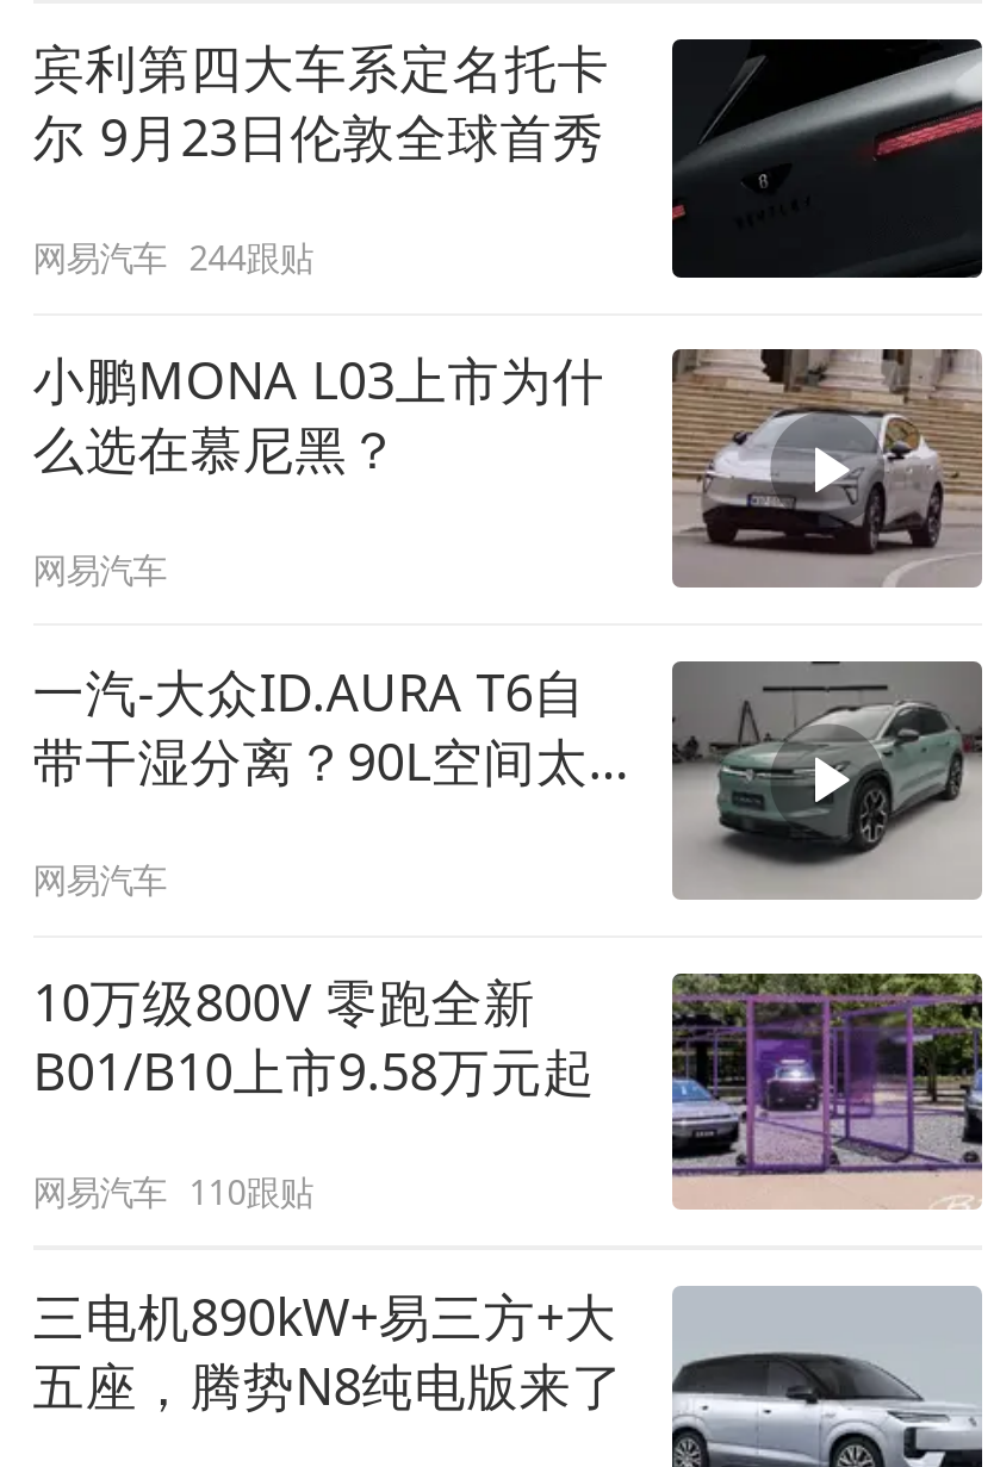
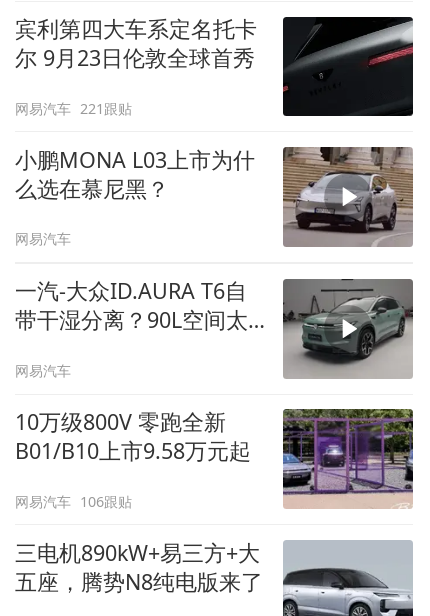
- 网易汽车 244跟贴
+ 网易汽车 221跟贴

- 网易汽车 110跟贴
+ 网易汽车 106跟贴
